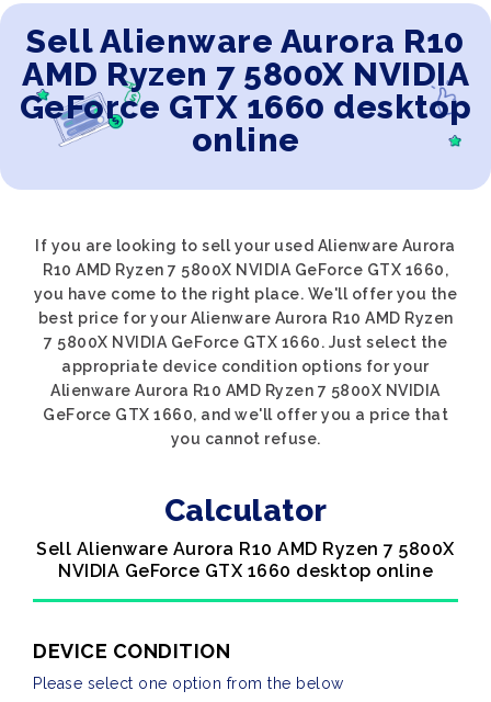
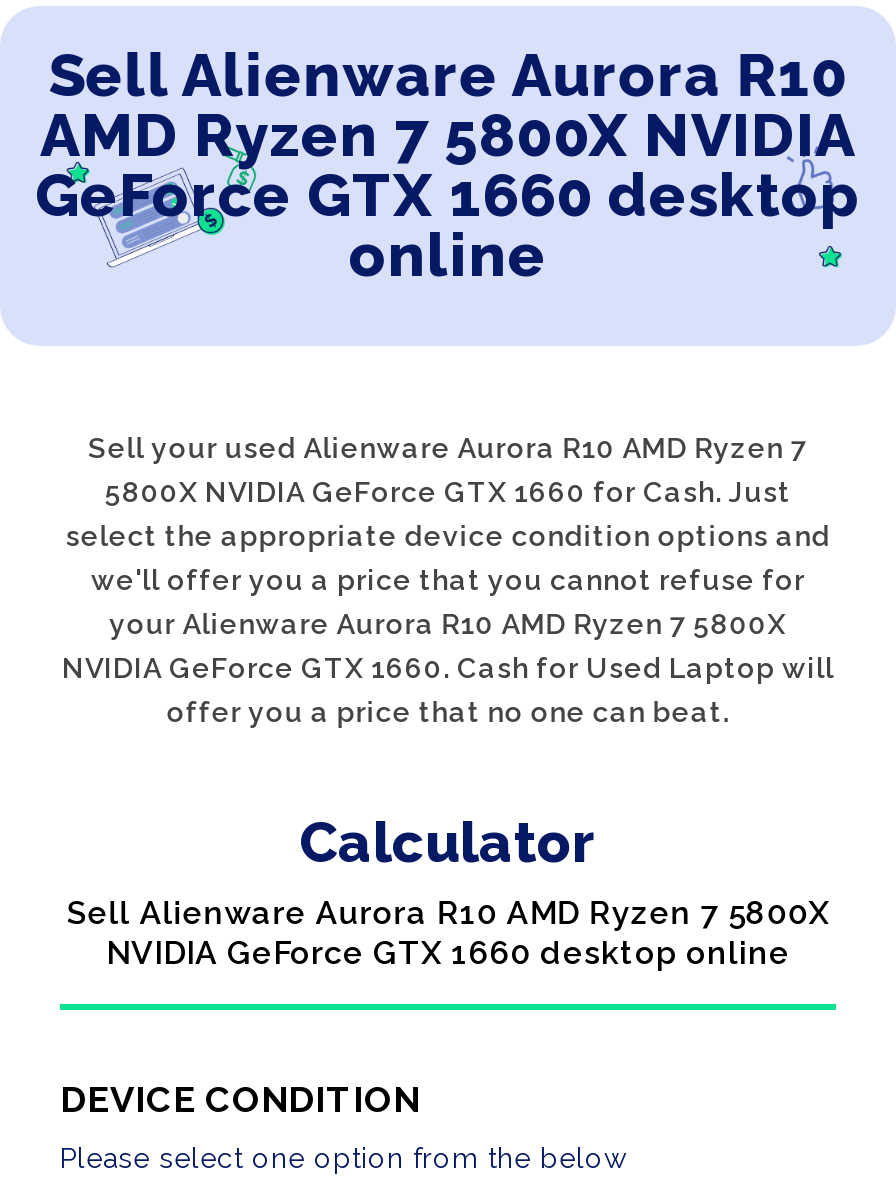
- If you are looking to sell your used Alienware Aurora
- R10 AMD Ryzen 7 5800X NVIDIA GeForce GTX 1660,
- you have come to the right place. We'll offer you the
- best price for your Alienware Aurora R10 AMD Ryzen
- 7 5800X NVIDIA GeForce GTX 1660. Just select the
- appropriate device condition options for your
- Alienware Aurora R10 AMD Ryzen 7 5800X NVIDIA
- GeForce GTX 1660, and we'll offer you a price that
- you cannot refuse.
+ Sell your used Alienware Aurora R10 AMD Ryzen 7
+ 5800X NVIDIA GeForce GTX 1660 for Cash. Just
+ select the appropriate device condition options and
+ we'll offer you a price that you cannot refuse for
+ your Alienware Aurora R10 AMD Ryzen 7 5800X
+ NVIDIA GeForce GTX 1660. Cash for Used Laptop will
+ offer you a price that no one can beat.
